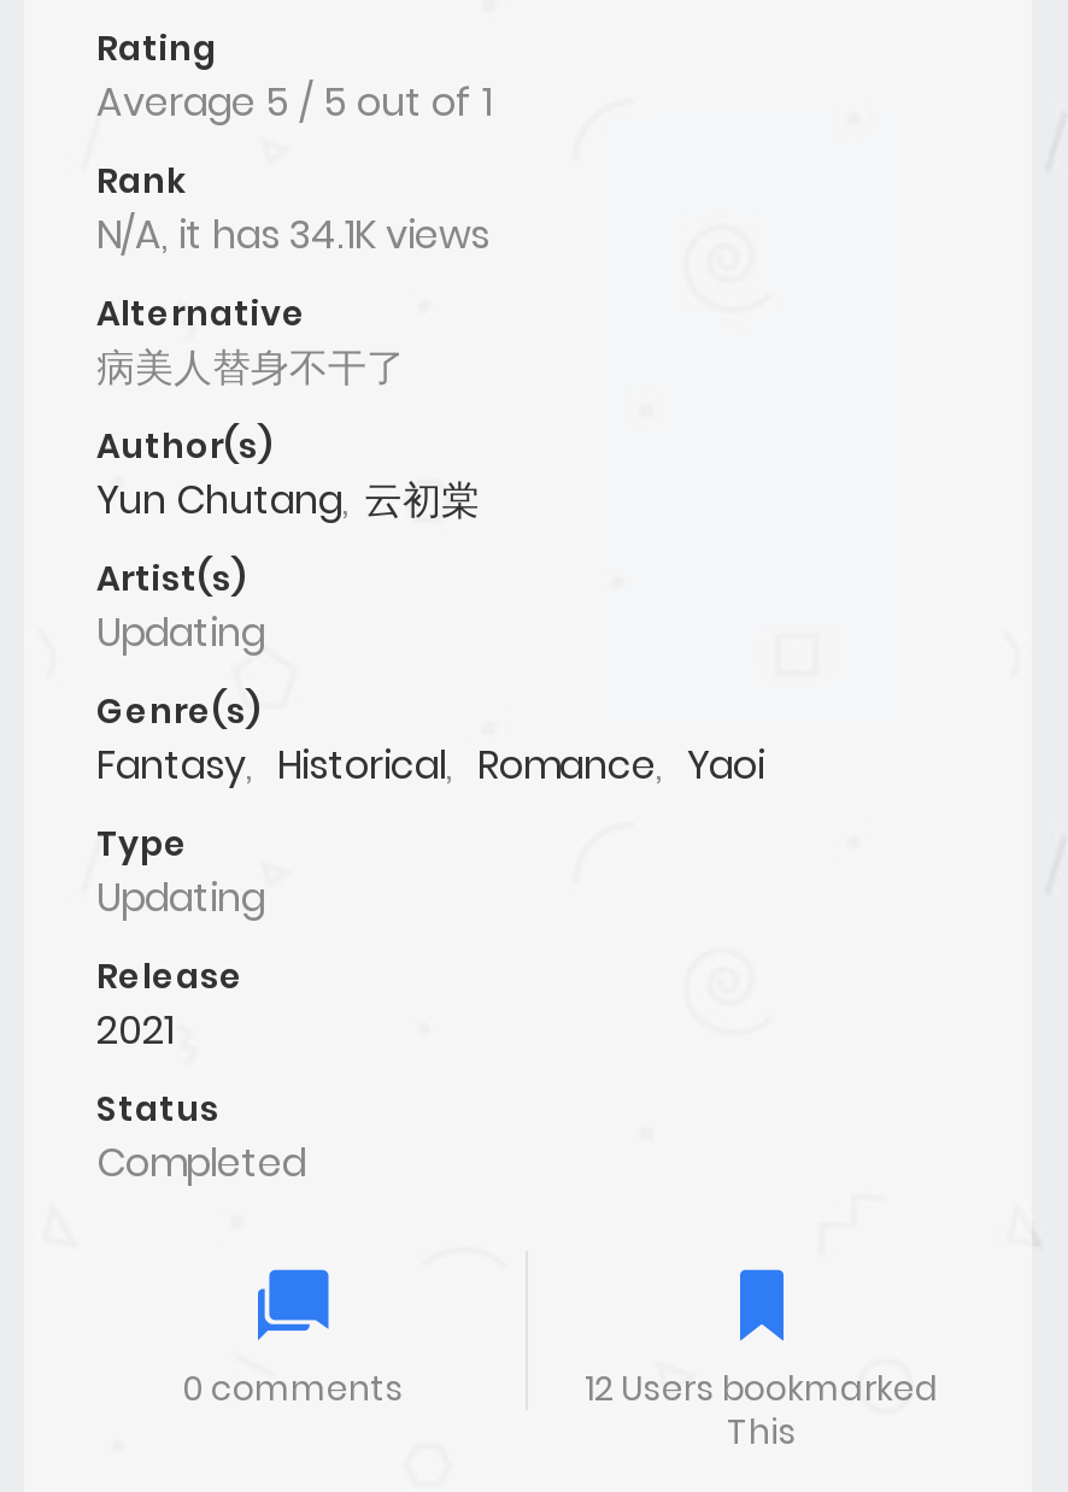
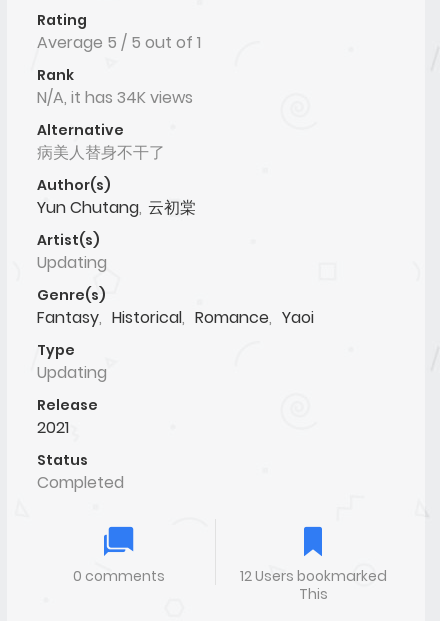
- N/A, it has 34.1K views
+ N/A, it has 34K views
